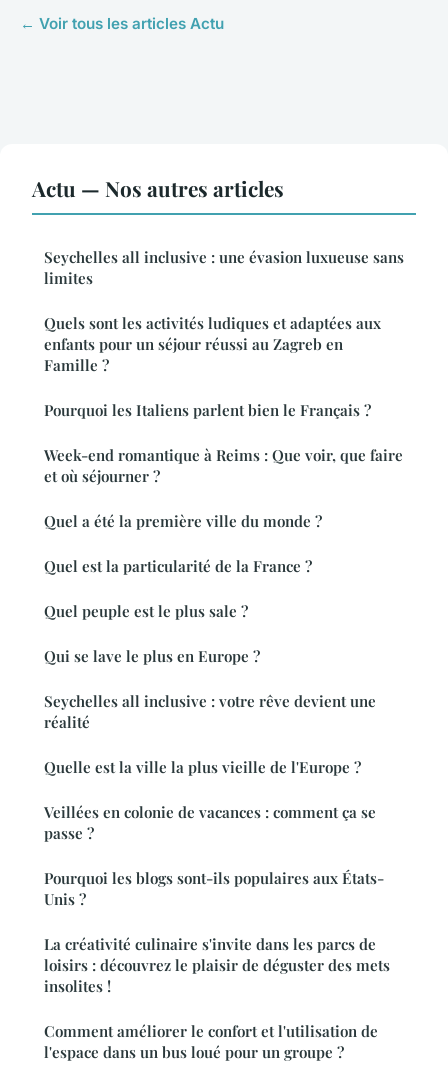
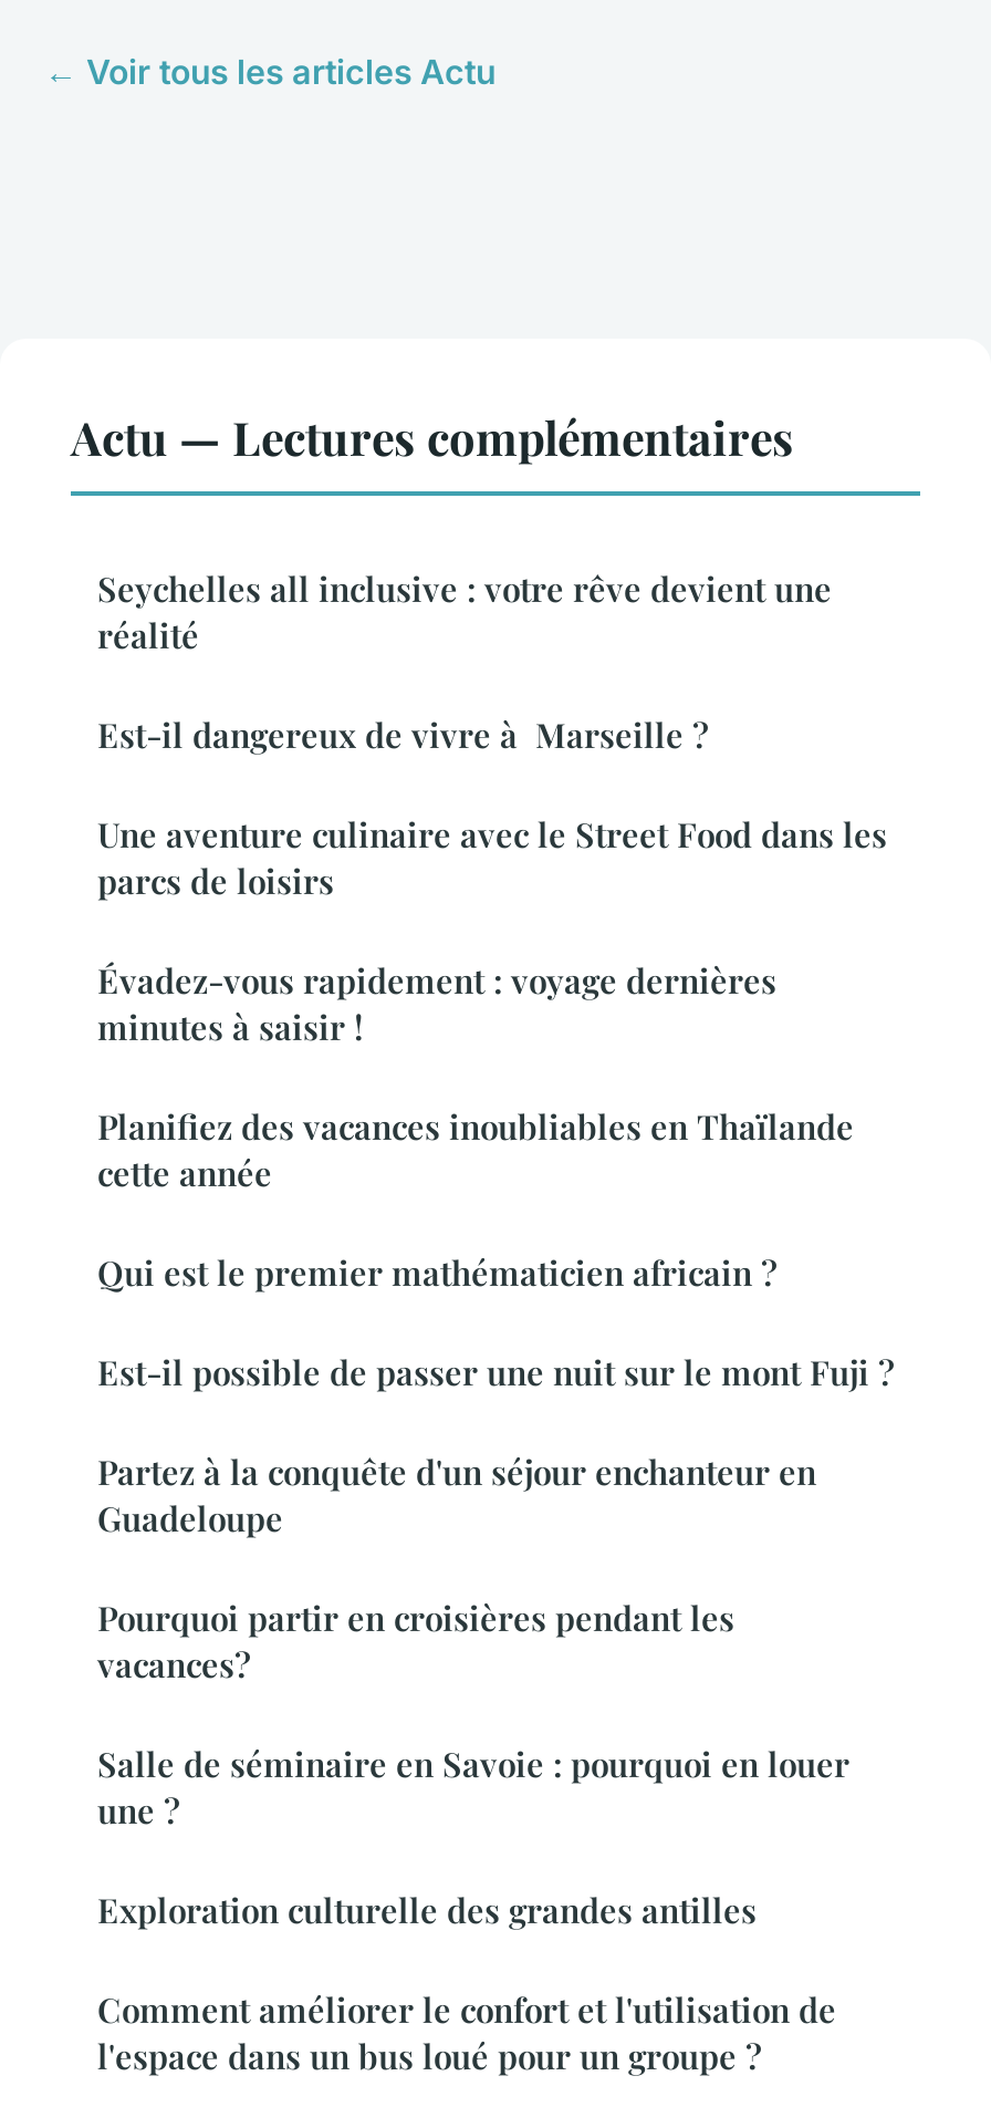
- Actu — Nos autres articles
- Seychelles all inclusive : une évasion luxueuse sans
- limites
- Quels sont les activités ludiques et adaptées aux
- enfants pour un séjour réussi au Zagreb en
- Famille ?
- Pourquoi les Italiens parlent bien le Français ?
- Week-end romantique à Reims : Que voir, que faire
- et où séjourner ?
- Quel a été la première ville du monde ?
- Quel est la particularité de la France ?
- Quel peuple est le plus sale ?
- Qui se lave le plus en Europe ?
+ Actu — Lectures complémentaires

moved up: Seychelles all inclusive : votre rêve devient une | réalité

- Quelle est la ville la plus vieille de l'Europe ?
- Veillées en colonie de vacances : comment ça se
- passe ?
- Pourquoi les blogs sont-ils populaires aux États-
- Unis ?
- La créativité culinaire s'invite dans les parcs de
- loisirs : découvrez le plaisir de déguster des mets
- insolites !
+ Est-il dangereux de vivre à Marseille ?
+ Une aventure culinaire avec le Street Food dans les
+ parcs de loisirs
+ Évadez-vous rapidement : voyage dernières
+ minutes à saisir !
+ Planifiez des vacances inoubliables en Thaïlande
+ cette année
+ Qui est le premier mathématicien africain ?
+ Est-il possible de passer une nuit sur le mont Fuji ?
+ Partez à la conquête d'un séjour enchanteur en
+ Guadeloupe
+ Pourquoi partir en croisières pendant les
+ vacances?
+ Salle de séminaire en Savoie : pourquoi en louer
+ une ?
+ Exploration culturelle des grandes antilles
